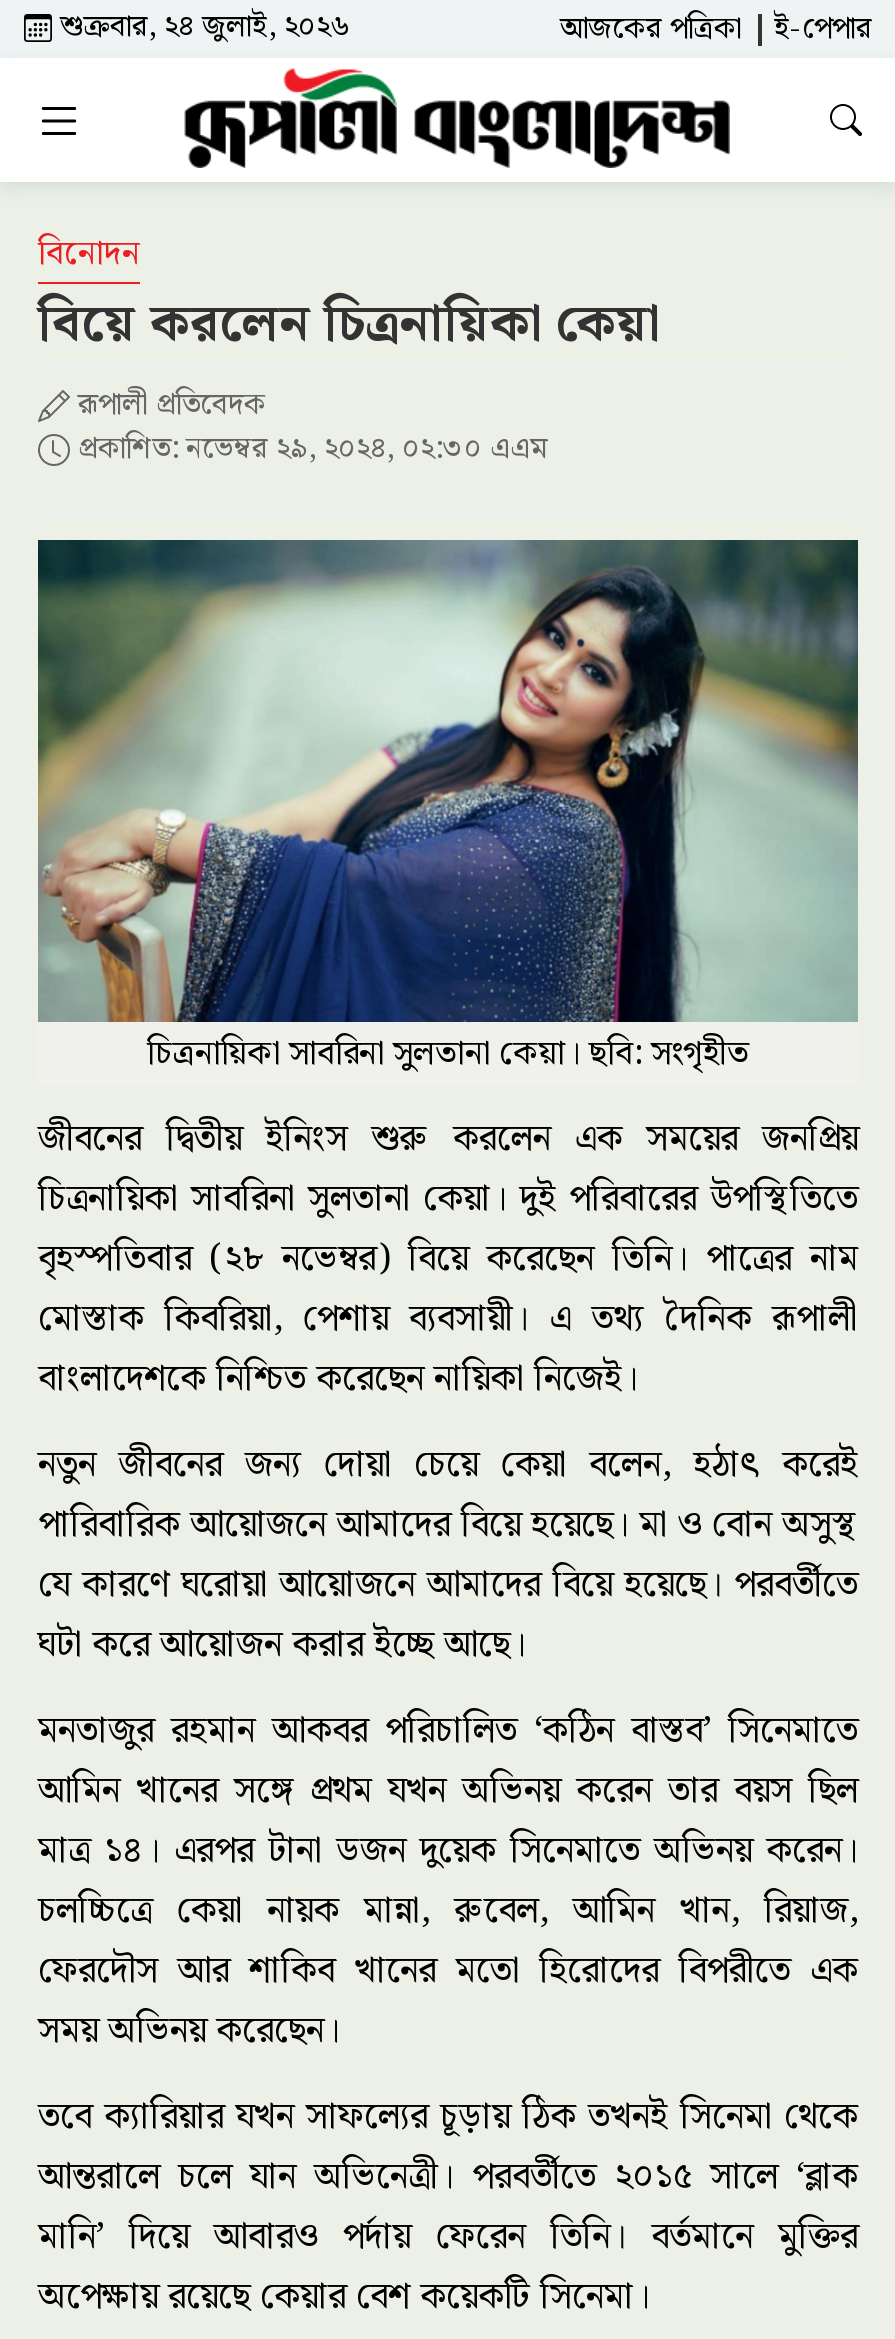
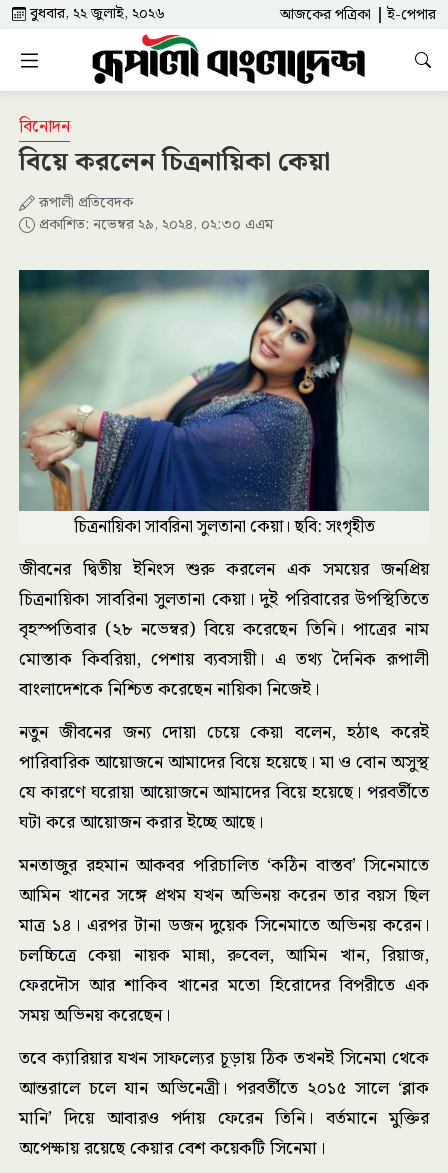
- শুক্রবার, ২৪ জুলাই, ২০২৬
+ বুধবার, ২২ জুলাই, ২০২৬
